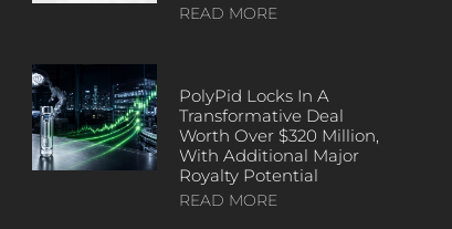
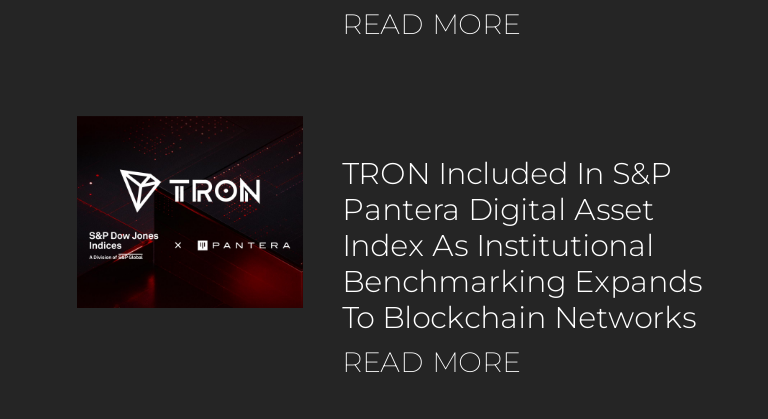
- [image]
- PolyPid Locks In A
- Transformative Deal
- Worth Over $320 Million,
- With Additional Major
- Royalty Potential
+ [image]
+ TRON Included In S&P
+ Pantera Digital Asset
+ Index As Institutional
+ Benchmarking Expands
+ To Blockchain Networks
